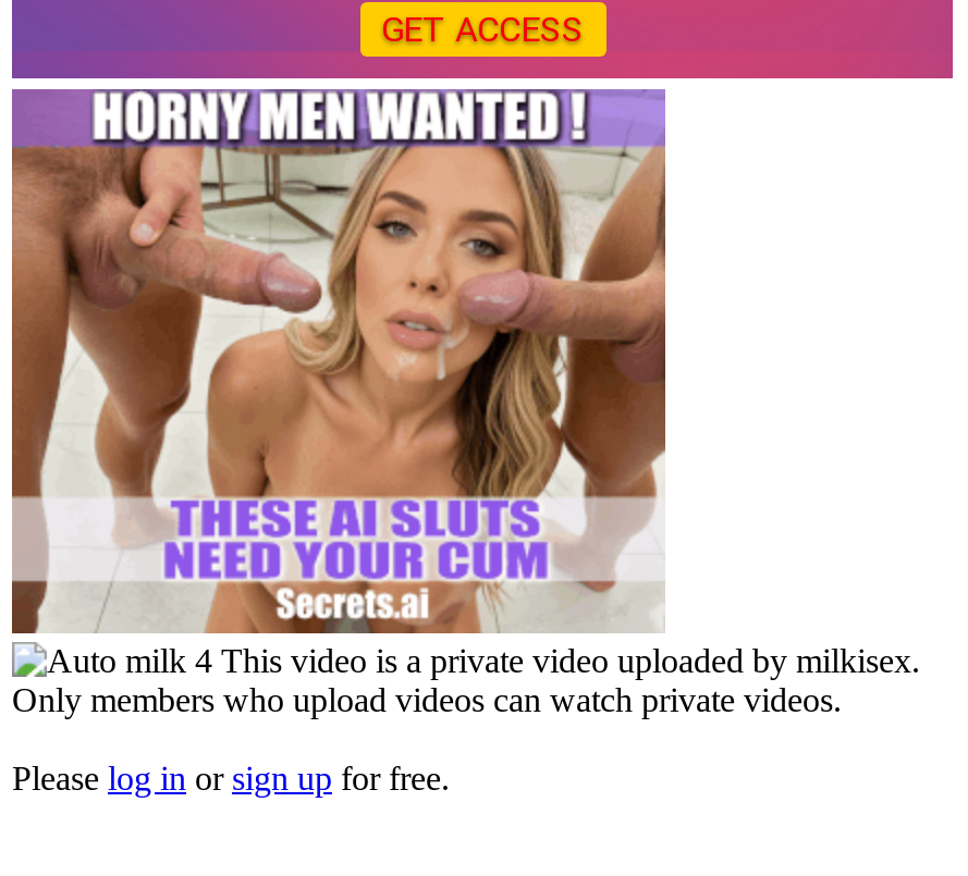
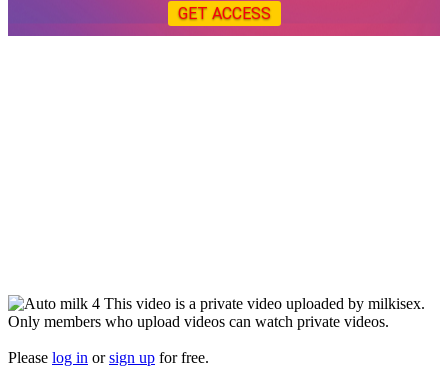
- [image]
